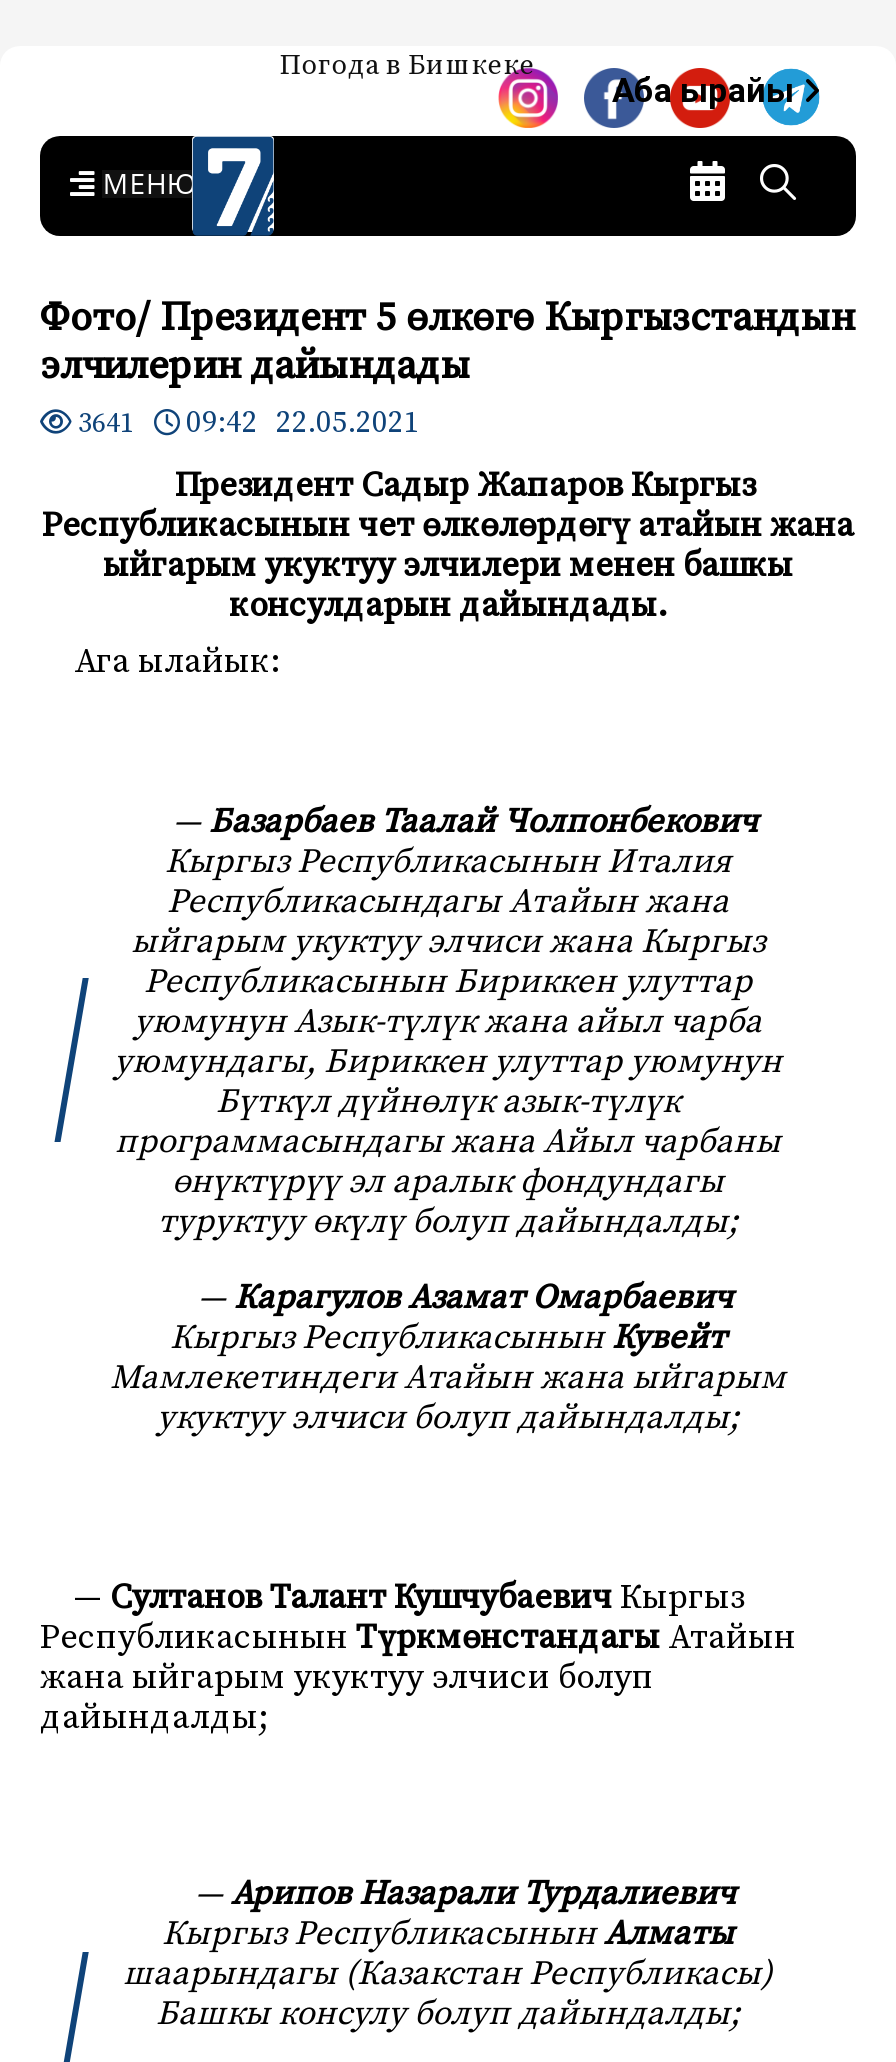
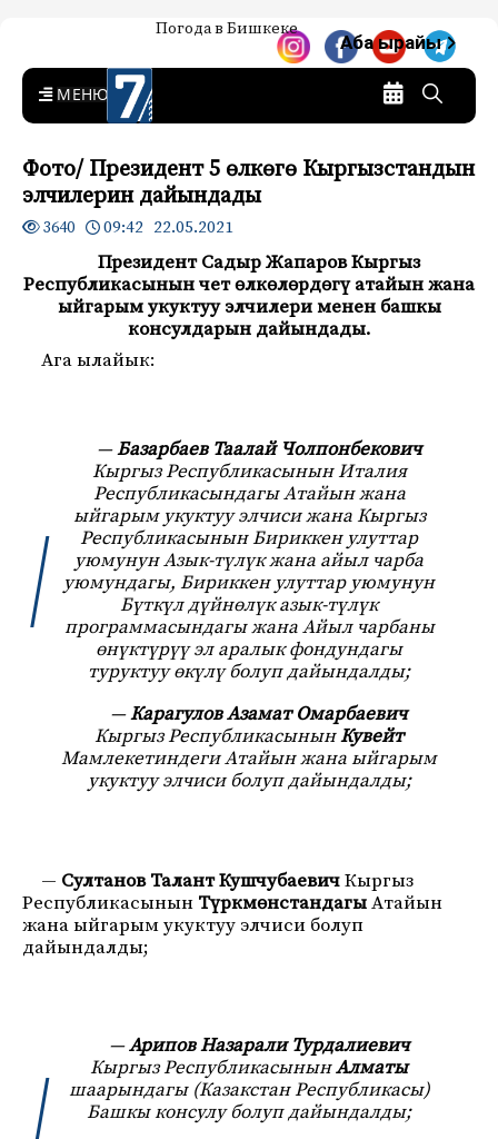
- 3641 09:42 22.05.2021
+ 3640 09:42 22.05.2021
